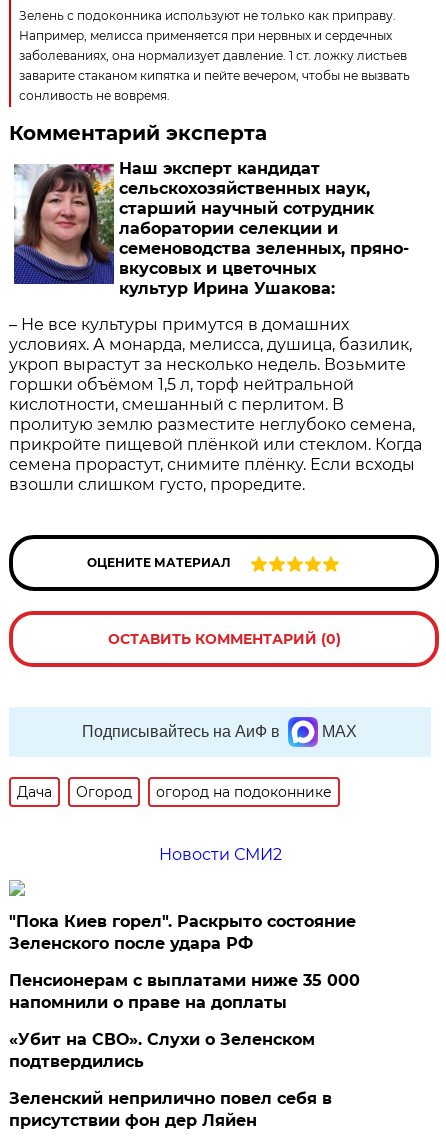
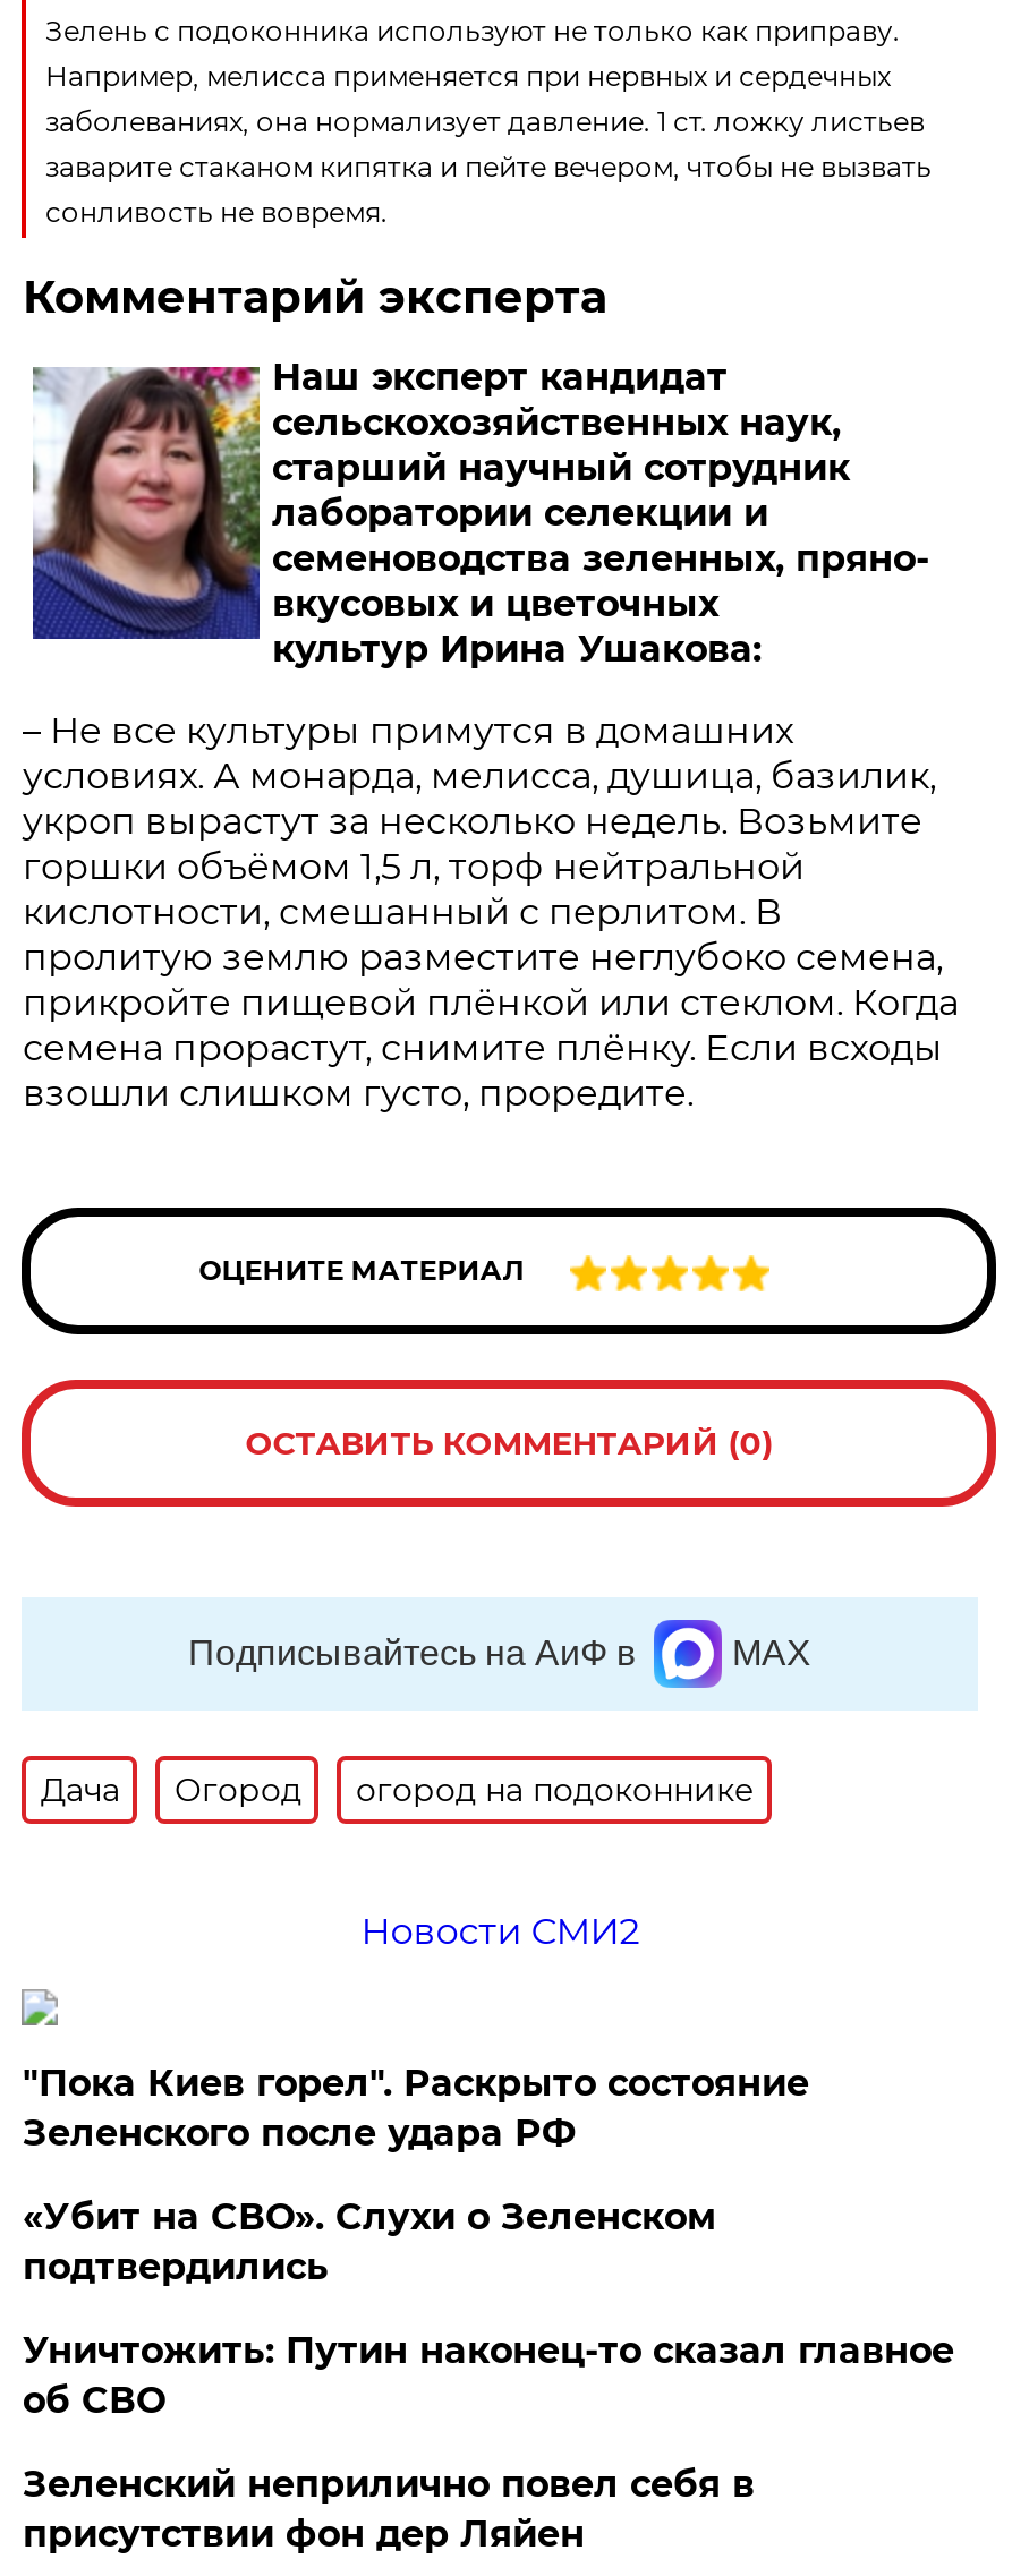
- Пенсионерам с выплатами ниже 35 000
- напомнили о праве на доплаты

moved up: «Убит на СВО». Слухи о Зеленском | подтвердились

+ Уничтожить: Путин наконец-то сказал главное
+ об СВО
